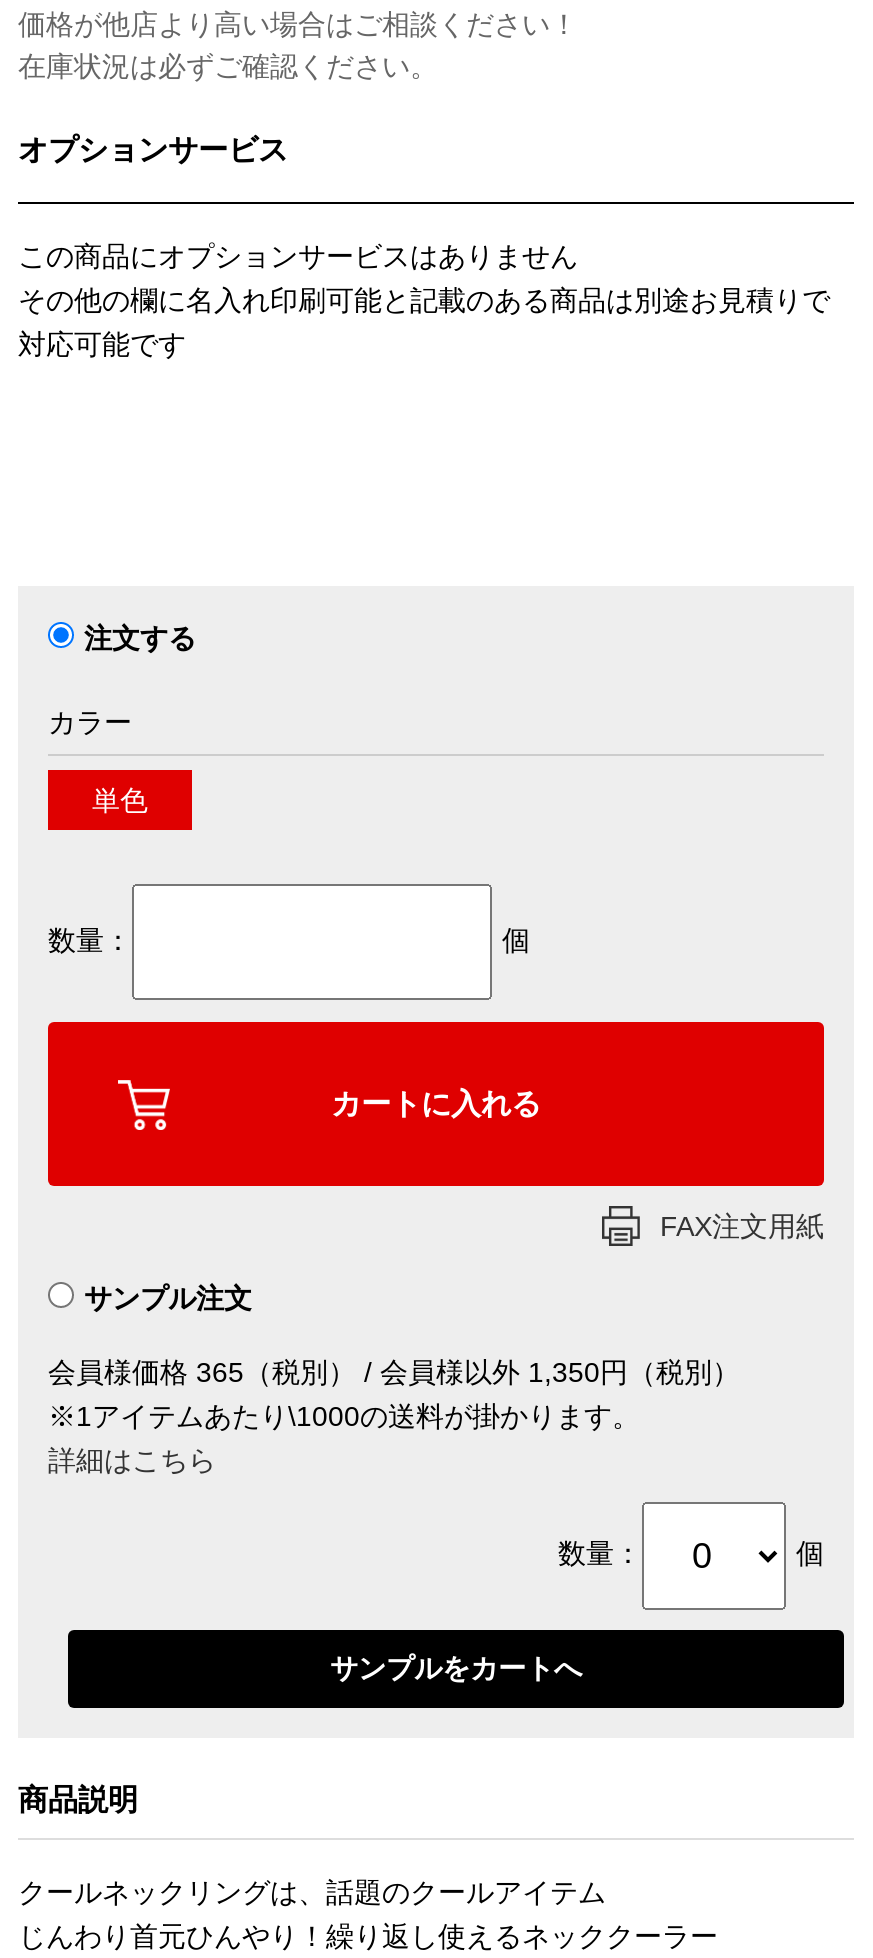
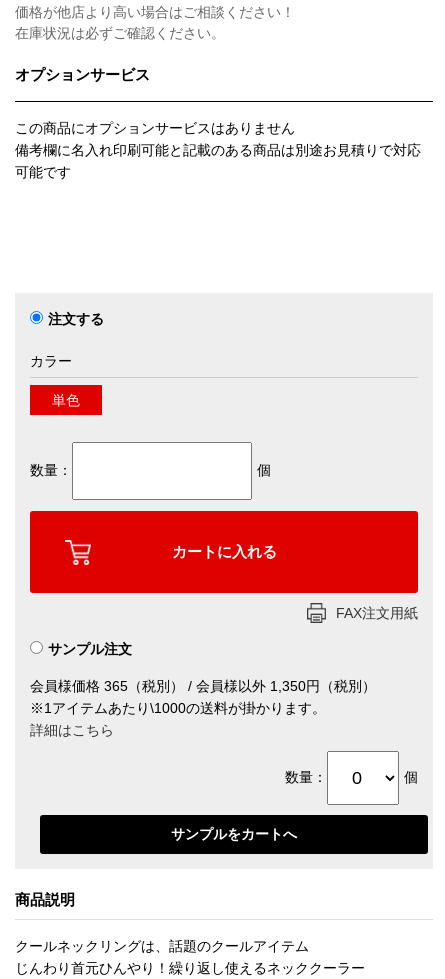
- その他の欄に名入れ印刷可能と記載のある商品は別途お見積りで
- 対応可能です
+ 備考欄に名入れ印刷可能と記載のある商品は別途お見積りで対応
+ 可能です
